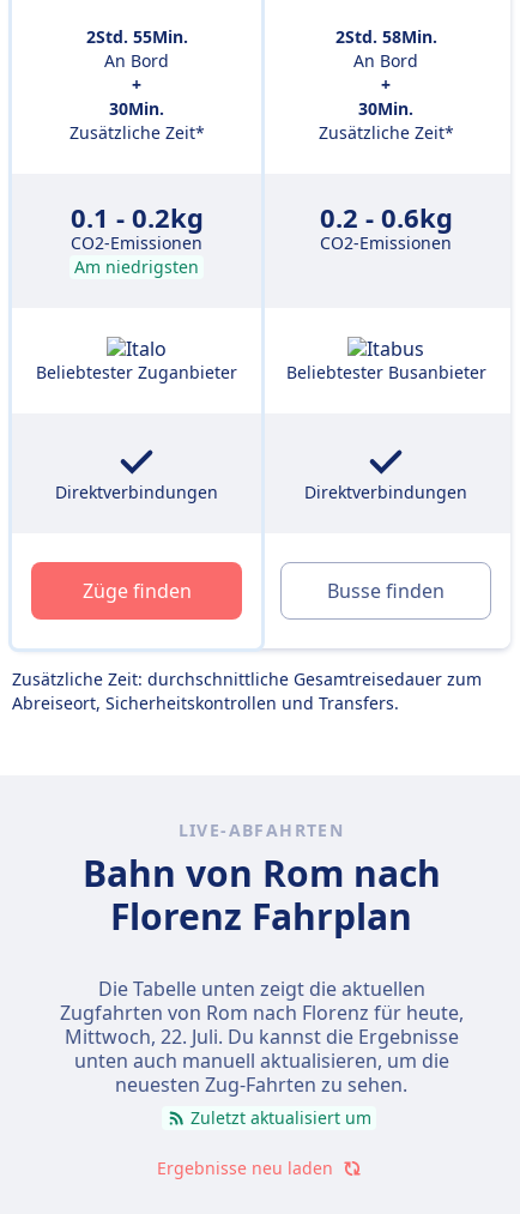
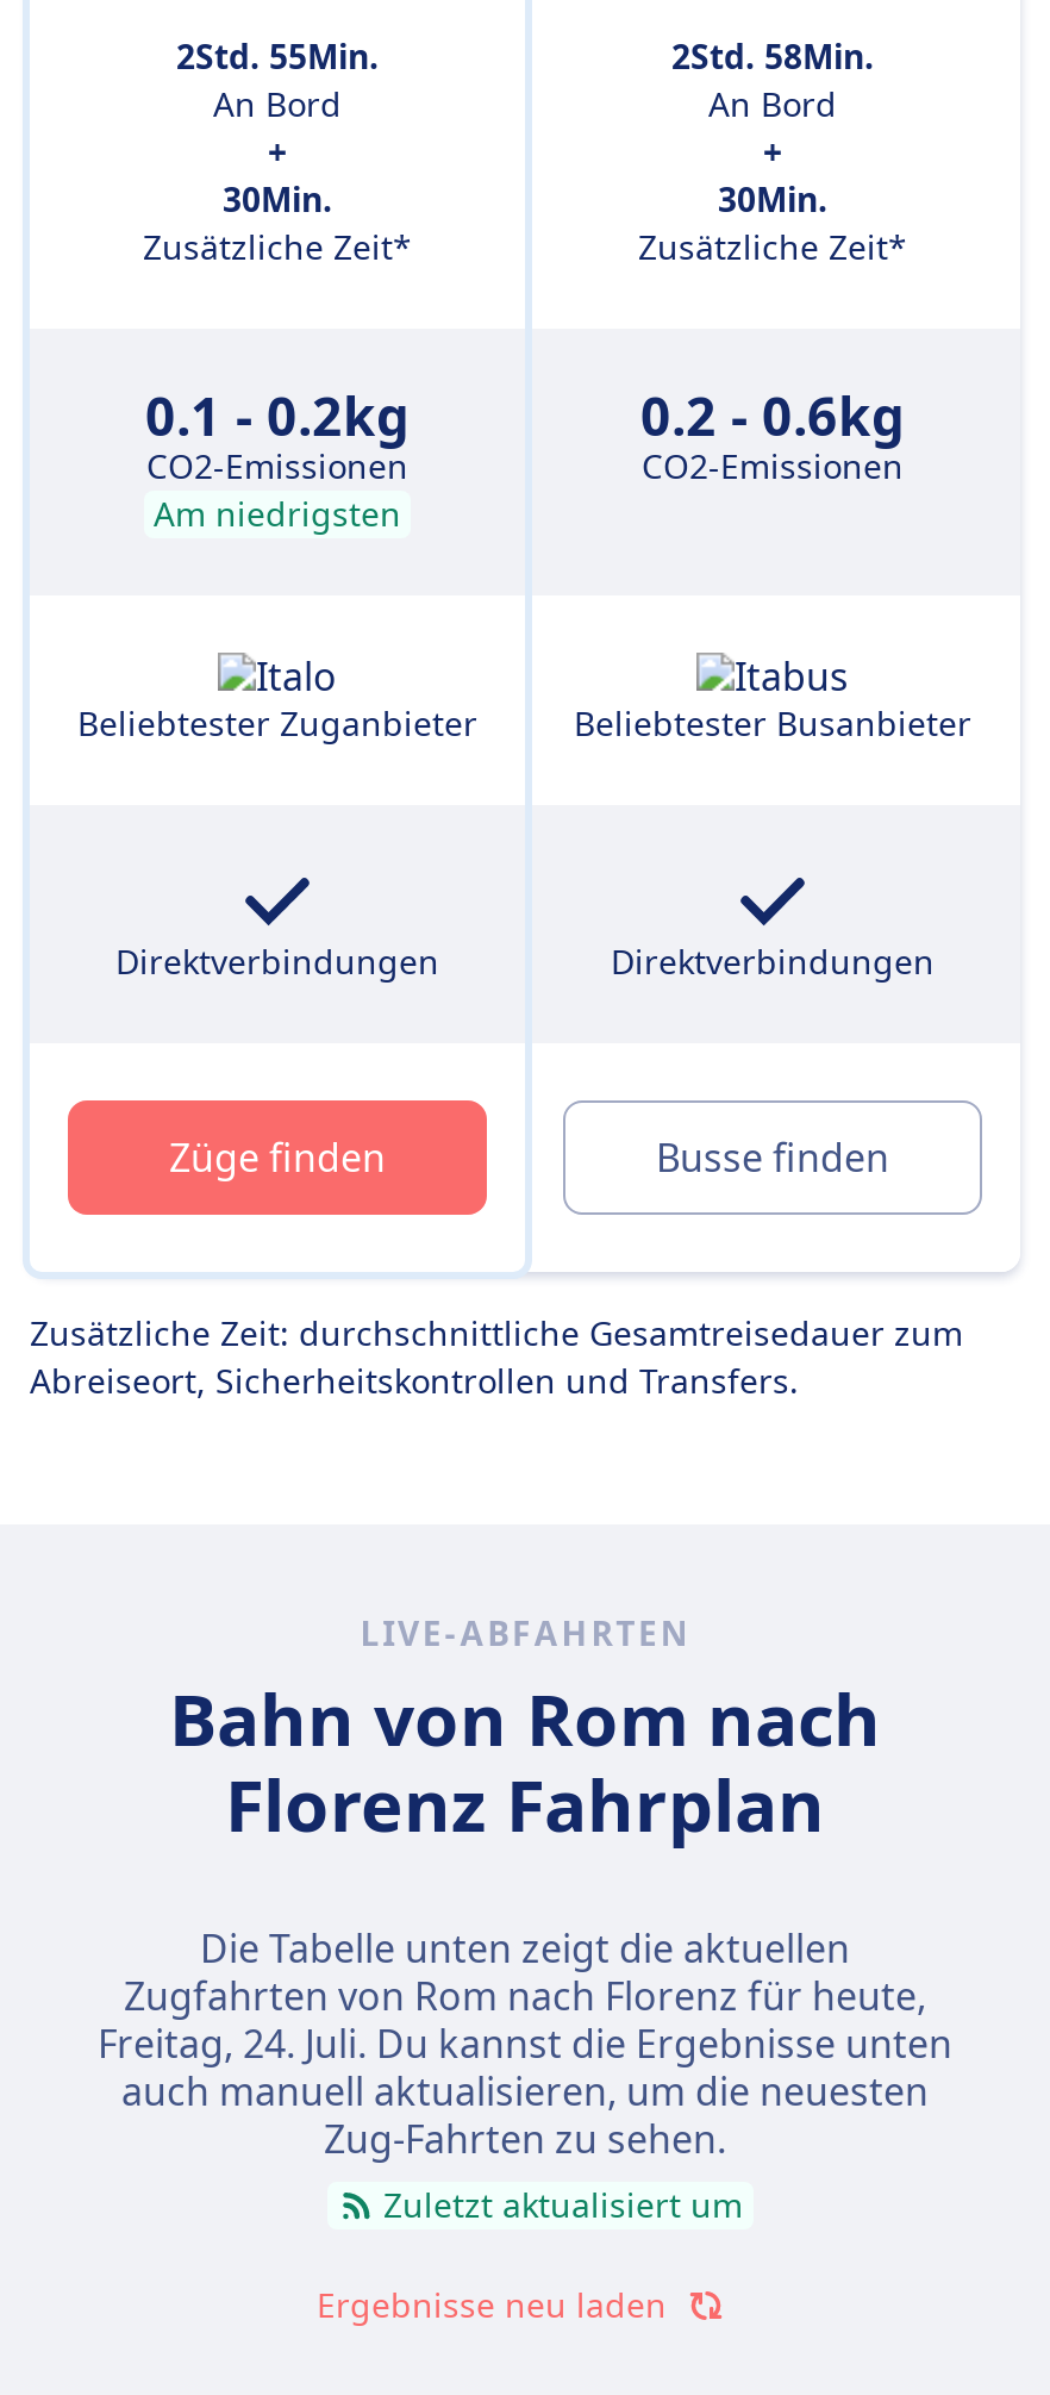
- Mittwoch, 22. Juli. Du kannst die Ergebnisse
- unten auch manuell aktualisieren, um die
- neuesten Zug-Fahrten zu sehen.
+ Freitag, 24. Juli. Du kannst die Ergebnisse unten
+ auch manuell aktualisieren, um die neuesten
+ Zug-Fahrten zu sehen.
